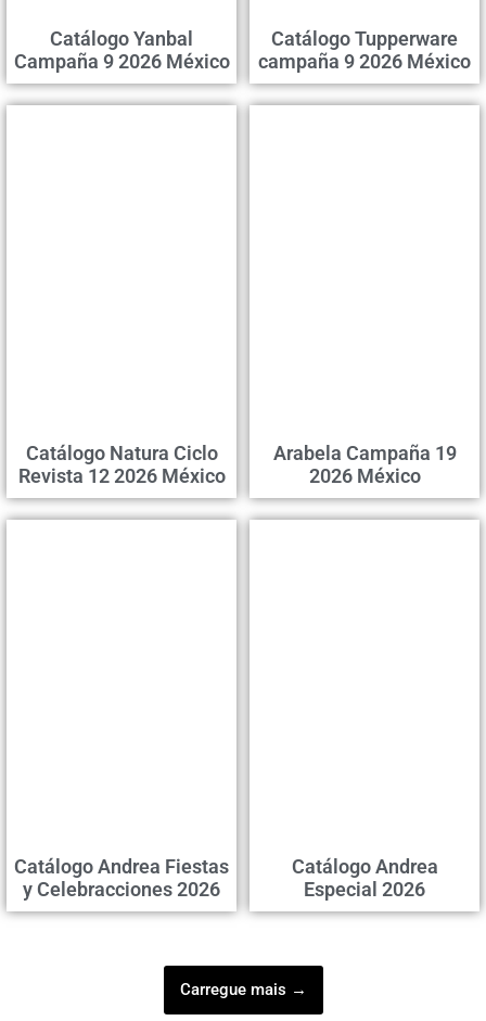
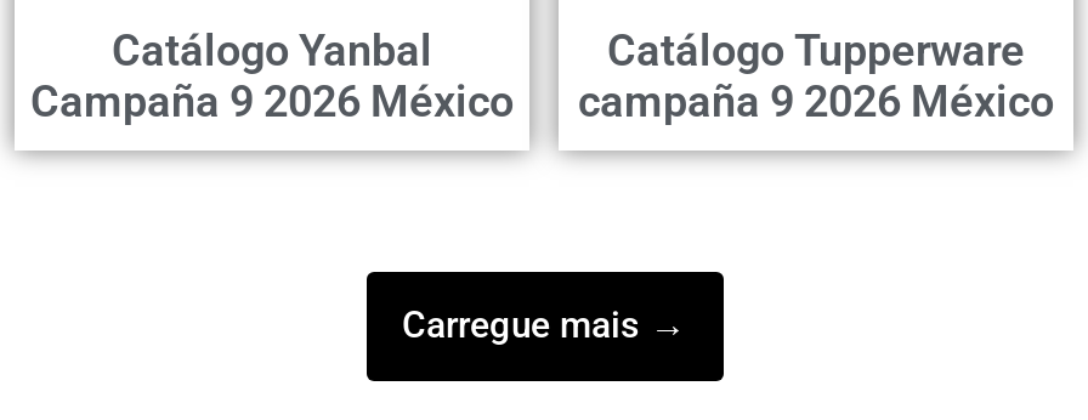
- Catálogo Natura Ciclo
- Revista 12 2026 México

- Arabela Campaña 19
- 2026 México

- Catálogo Andrea Fiestas
- y Celebracciones 2026

- Catálogo Andrea
- Especial 2026
